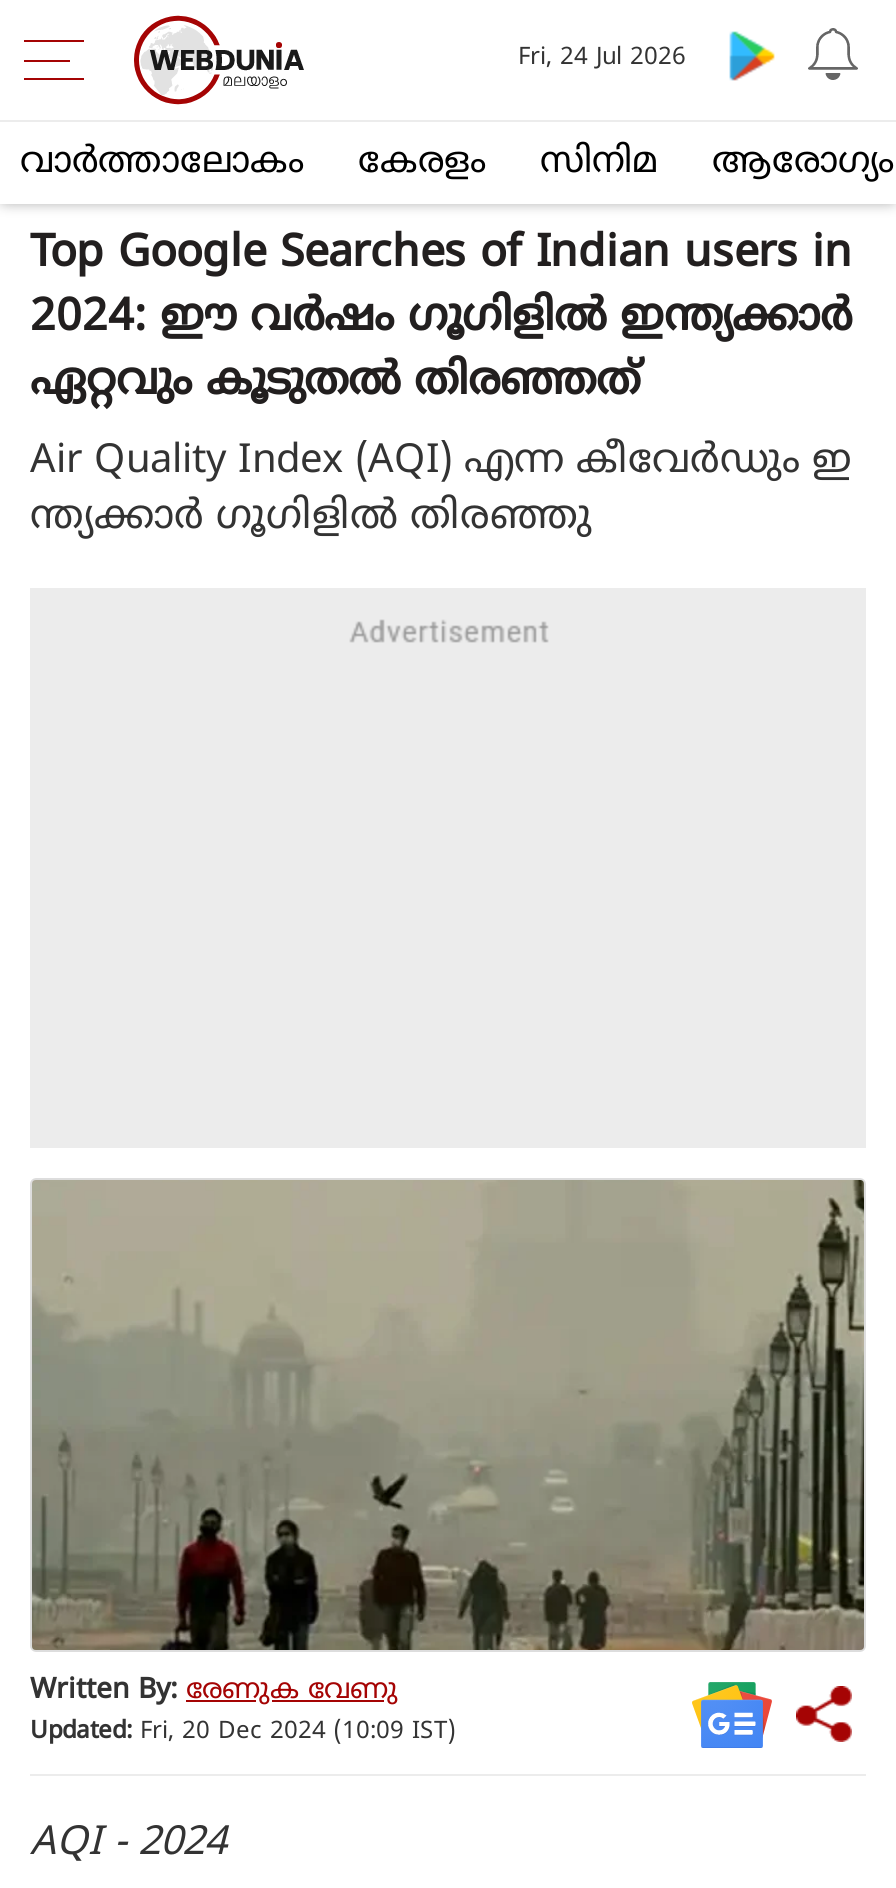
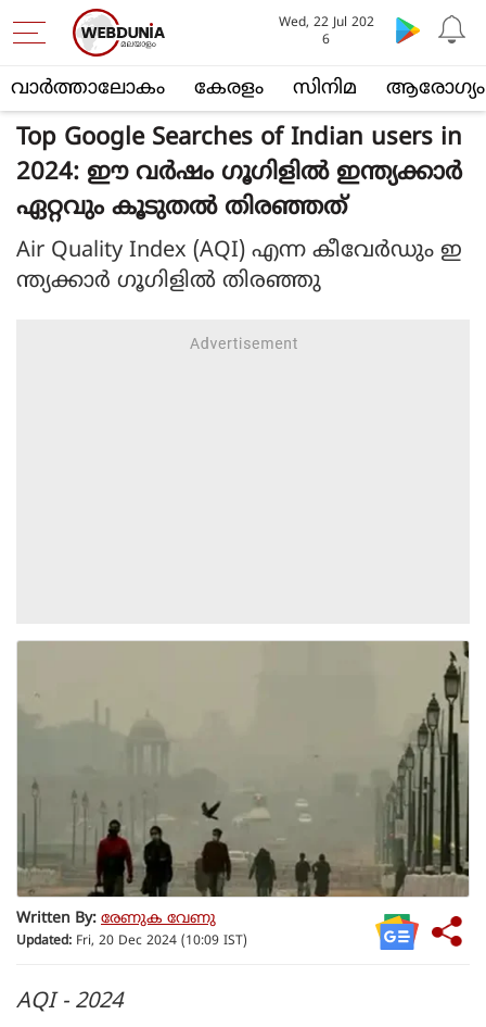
- Fri, 24 Jul 2026
+ Wed, 22 Jul 202
+ 6
